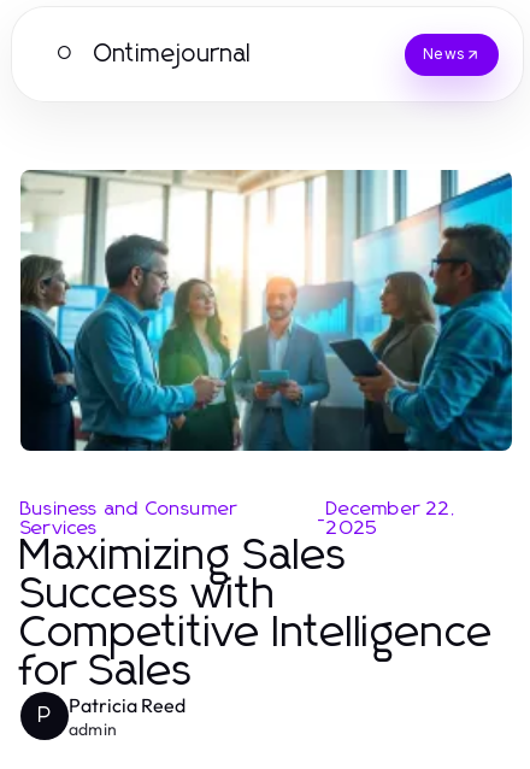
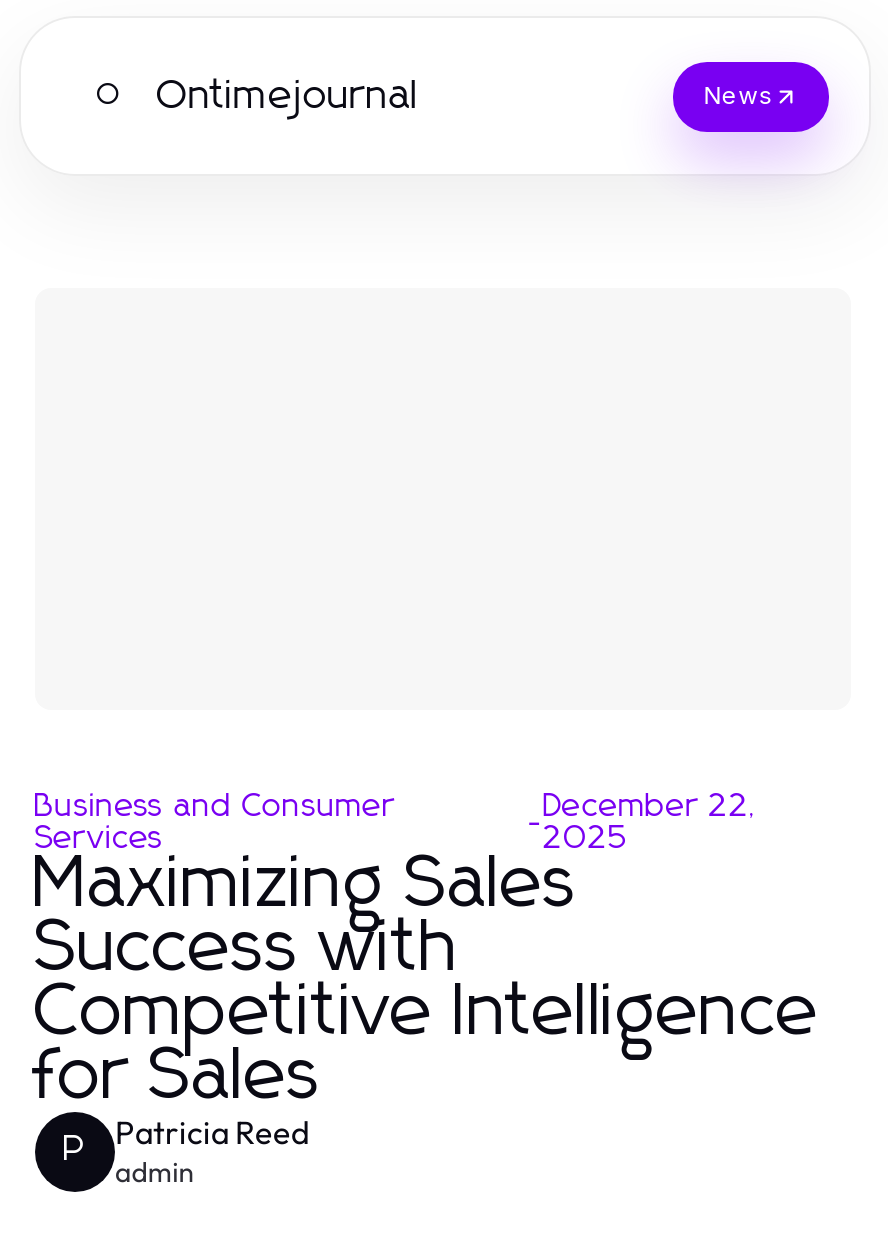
- [image]
